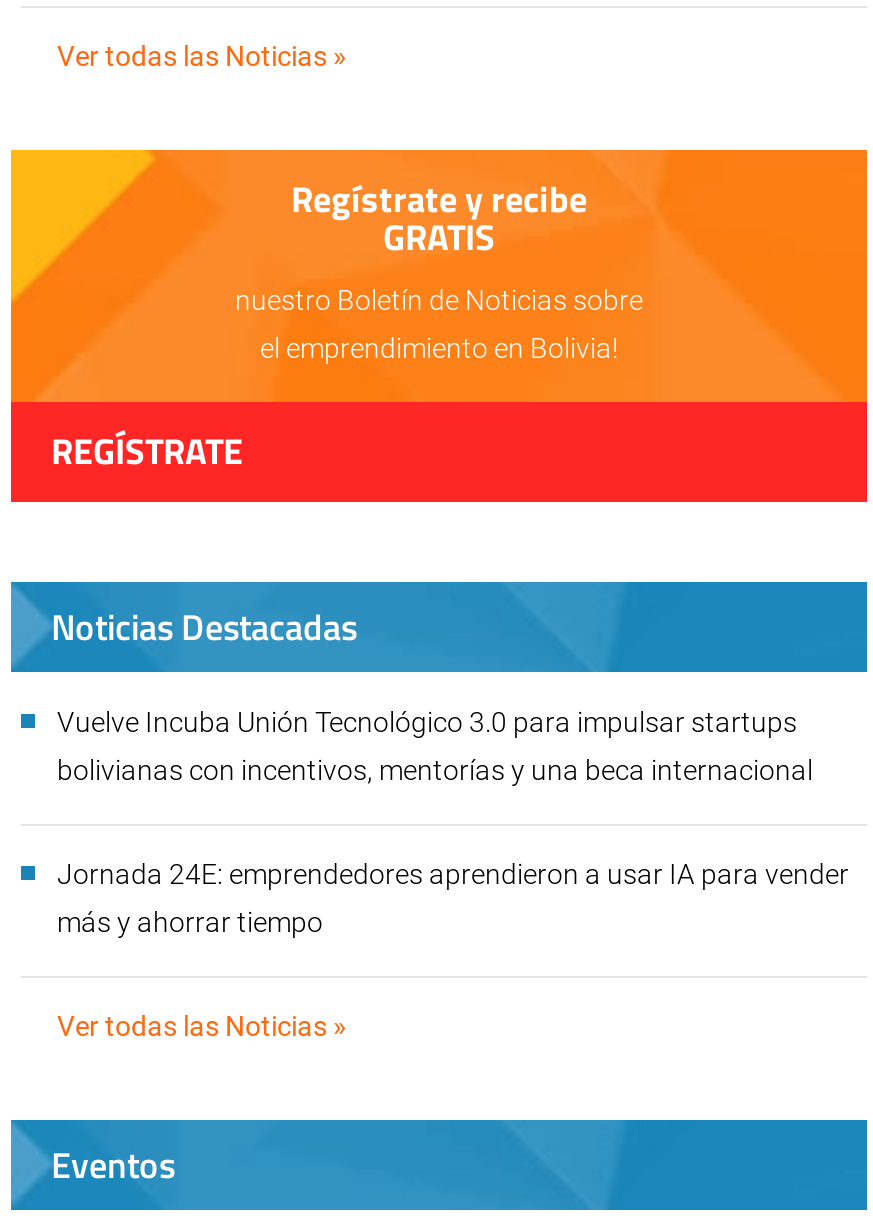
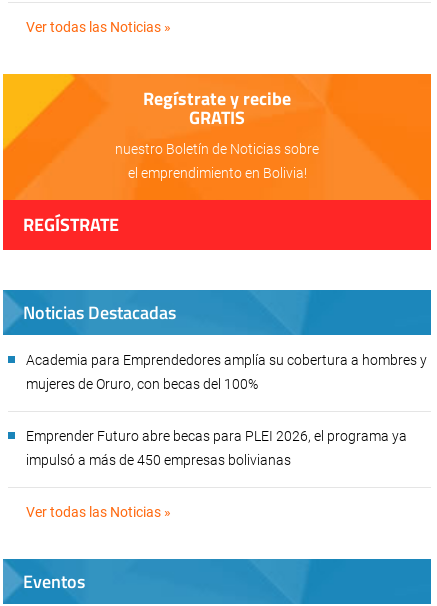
- Vuelve Incuba Unión Tecnológico 3.0 para impulsar startups
+ Academia para Emprendedores amplía su cobertura a hombres y

- bolivianas con incentivos, mentorías y una beca internacional
+ mujeres de Oruro, con becas del 100%

- Jornada 24E: emprendedores aprendieron a usar IA para vender
+ Emprender Futuro abre becas para PLEI 2026, el programa ya

- más y ahorrar tiempo
+ impulsó a más de 450 empresas bolivianas
